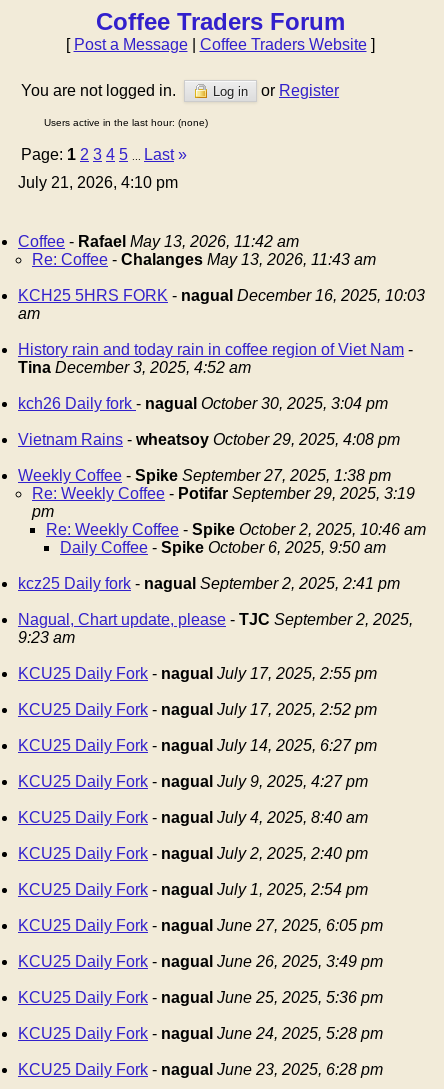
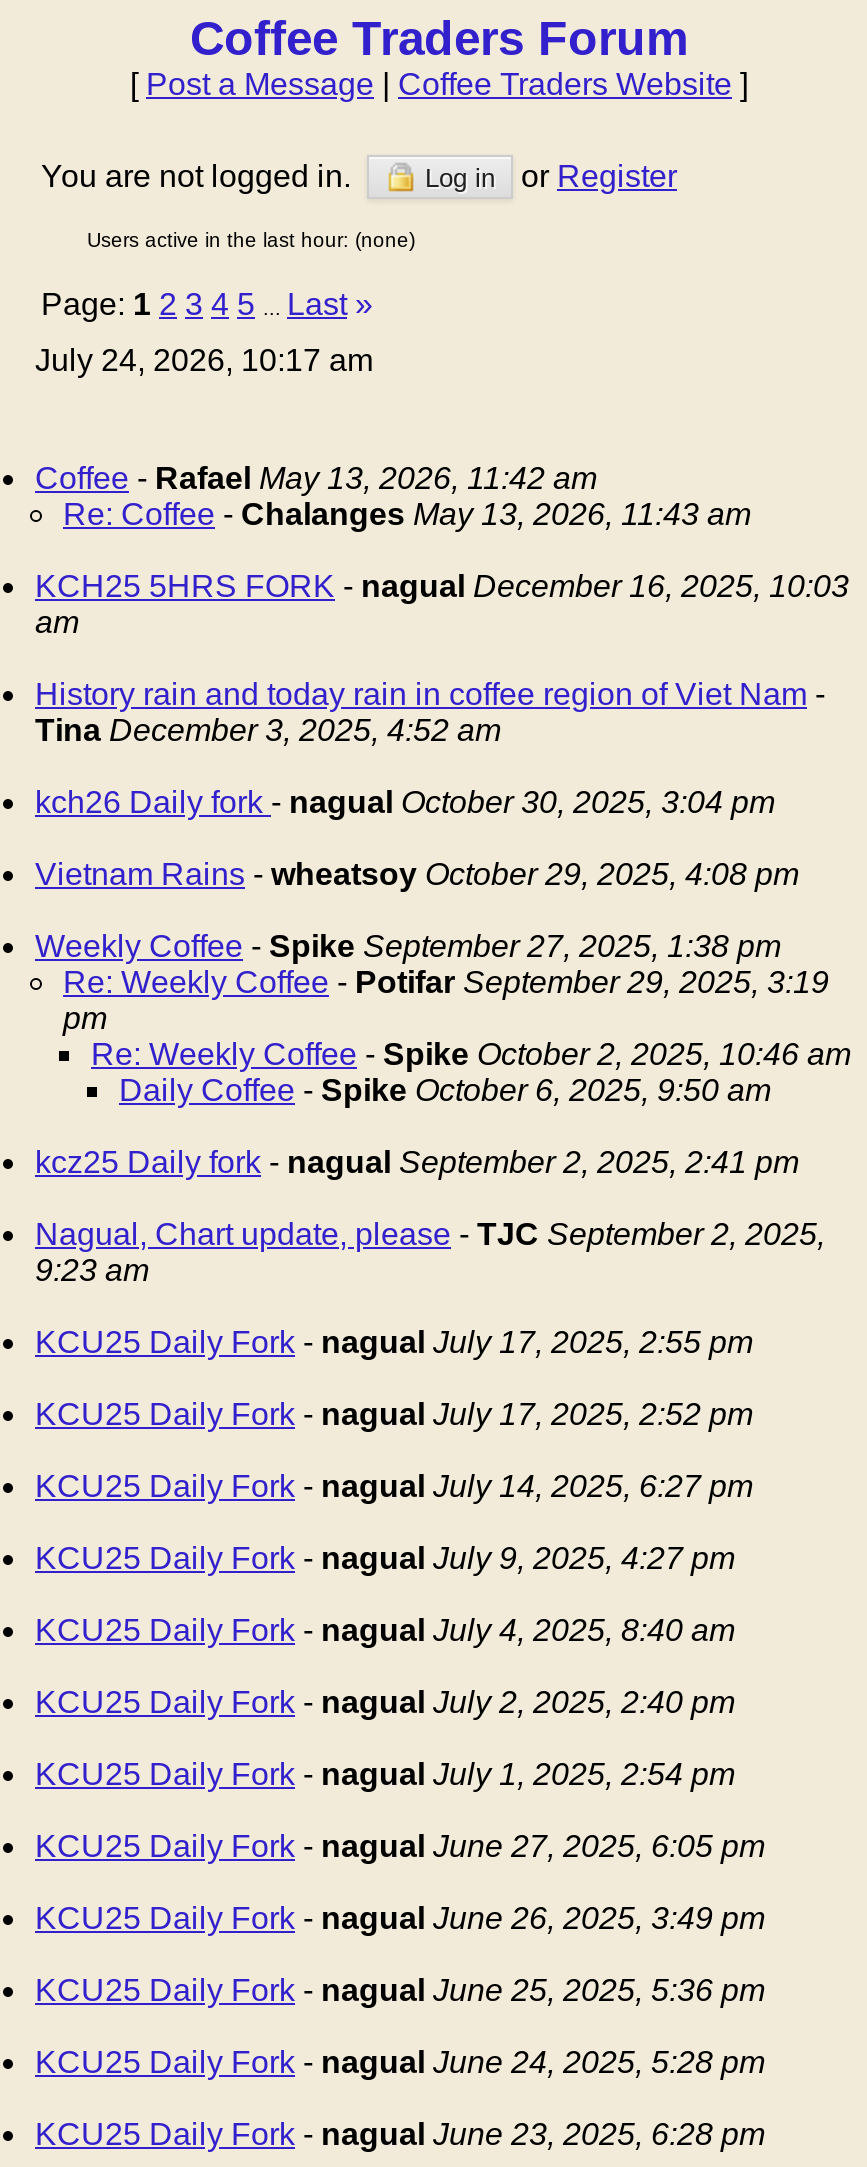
- July 21, 2026, 4:10 pm
+ July 24, 2026, 10:17 am
